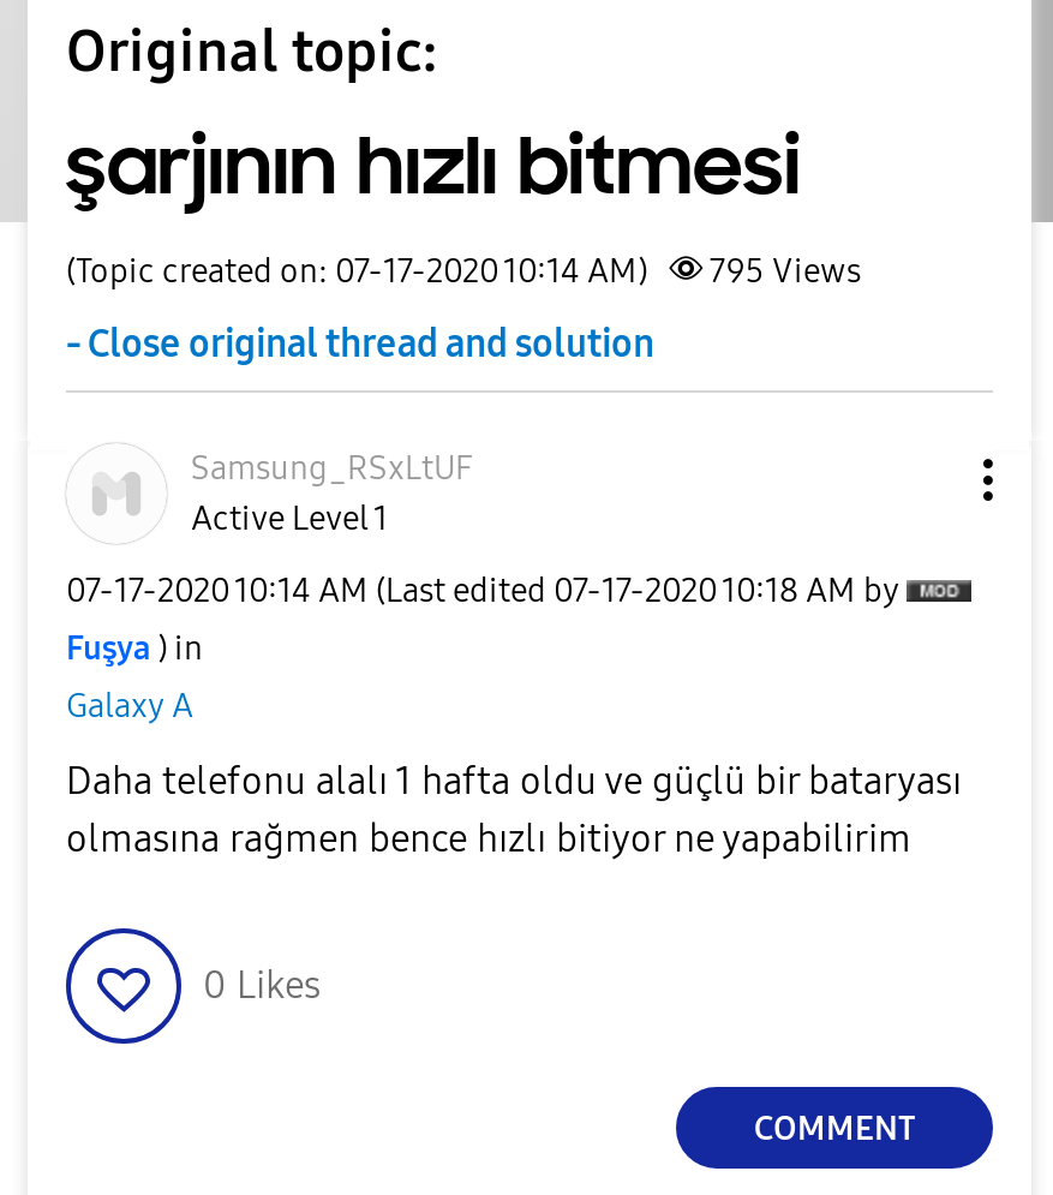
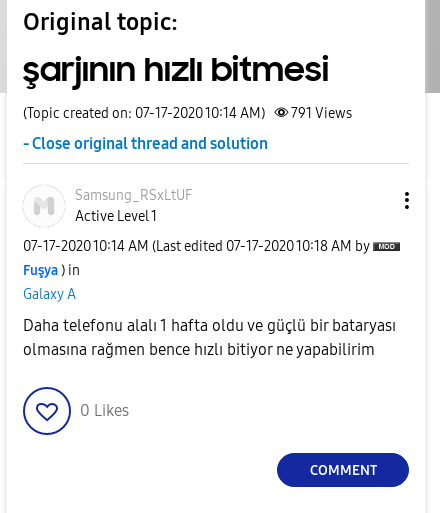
- (Topic created on: 07-17-2020 10:14 AM) 795 Views
+ (Topic created on: 07-17-2020 10:14 AM) 791 Views
